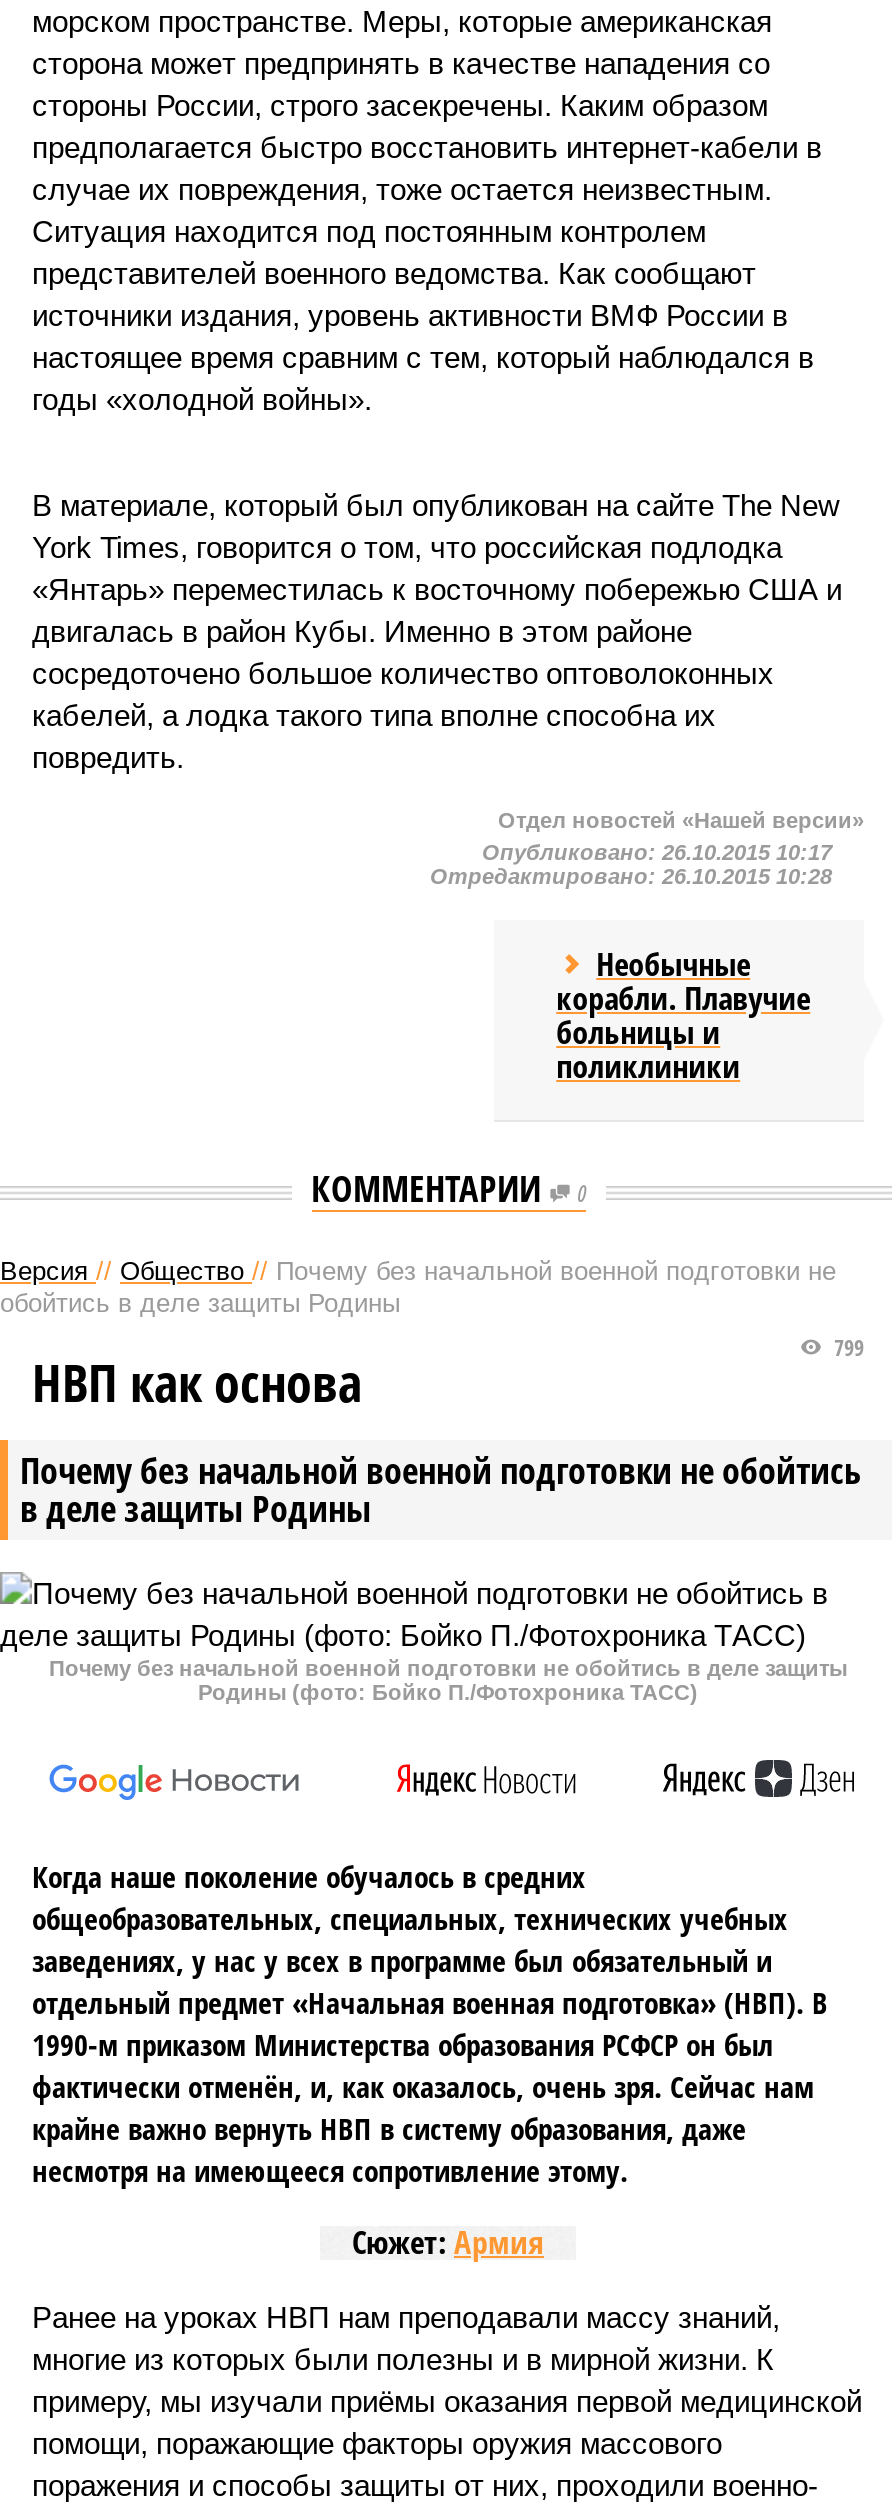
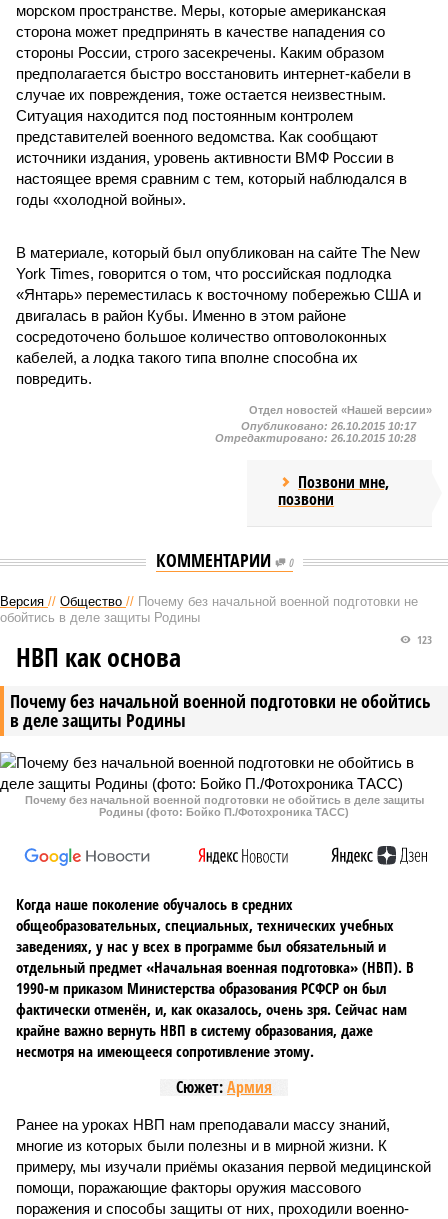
- Необычные
- корабли. Плавучие
- больницы и
- поликлиники
+ Позвони мне,
+ позвони

- 799
+ 123
